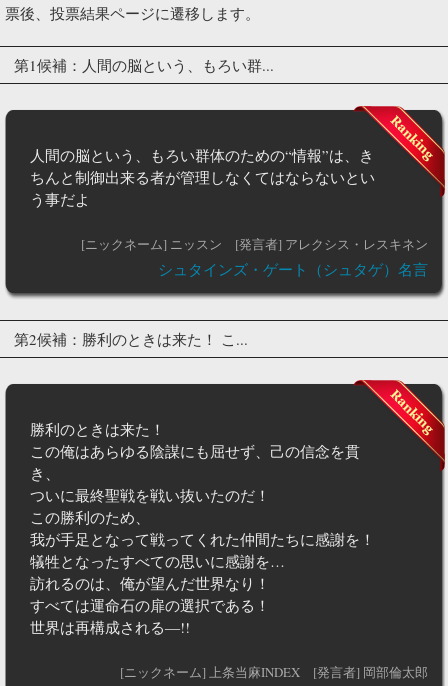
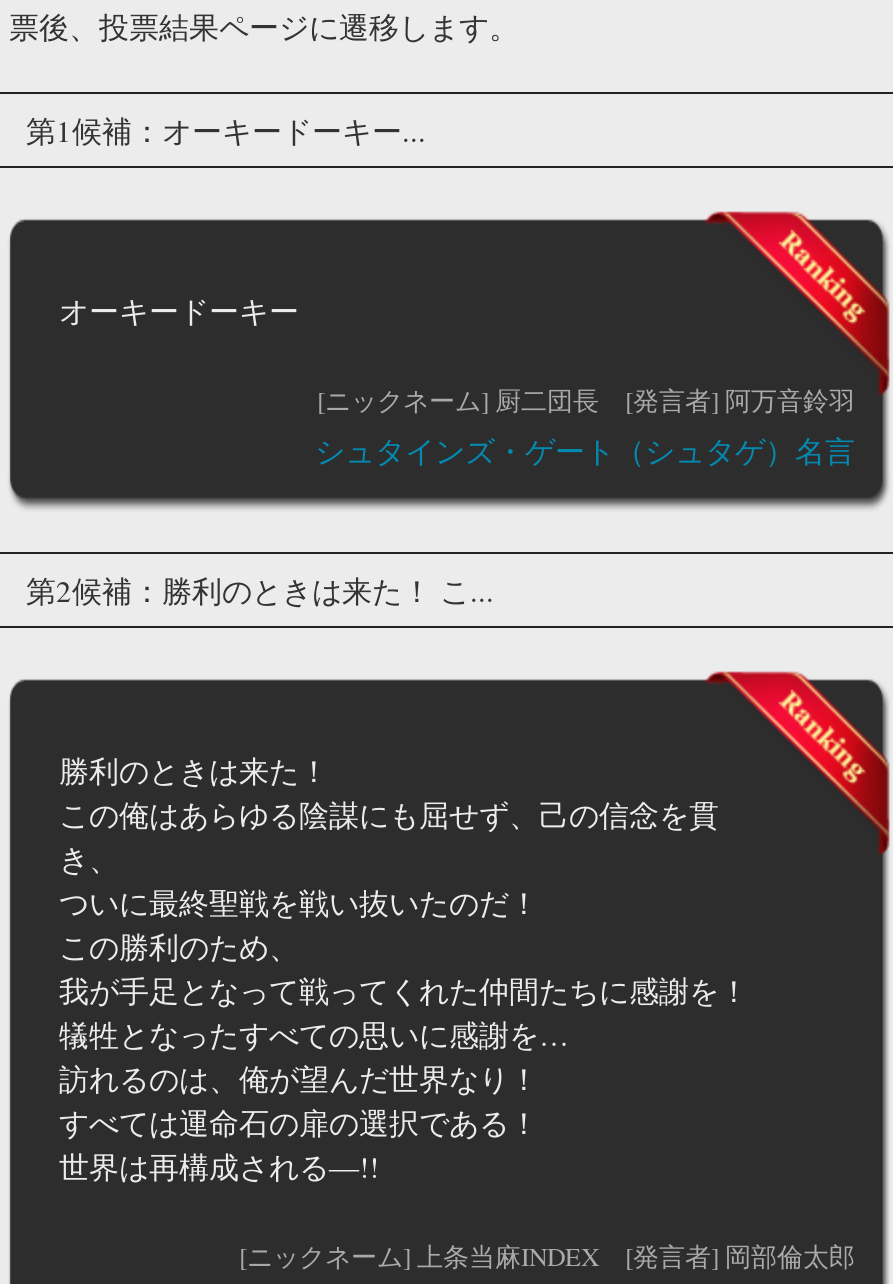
- 第1候補：人間の脳という、もろい群...
+ 第1候補：オーキードーキー...

- 人間の脳という、もろい群体のための“情報”は、き
- ちんと制御出来る者が管理しなくてはならないとい
- う事だよ
+ オーキードーキー

- [ニックネーム] ニッスン
- [発言者] アレクシス・レスキネン
+ [ニックネーム] 厨二団長
+ [発言者] 阿万音鈴羽
